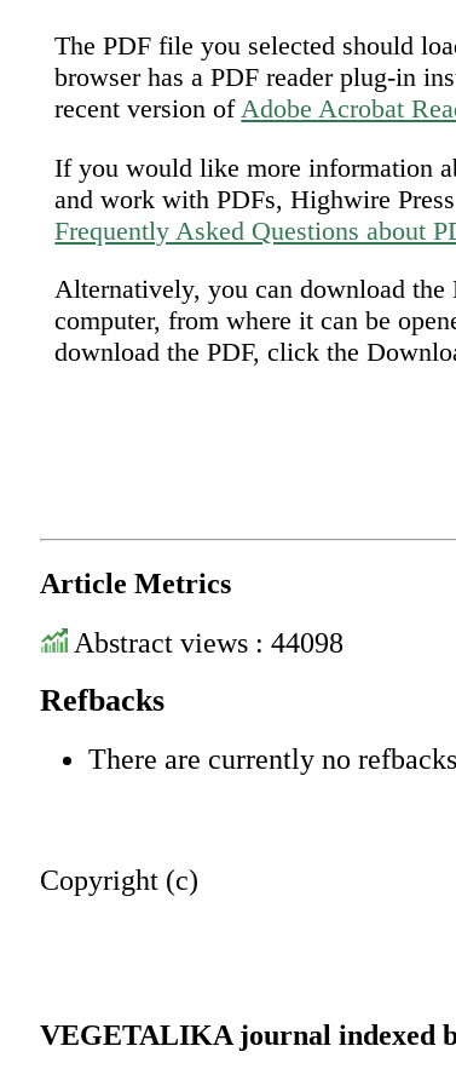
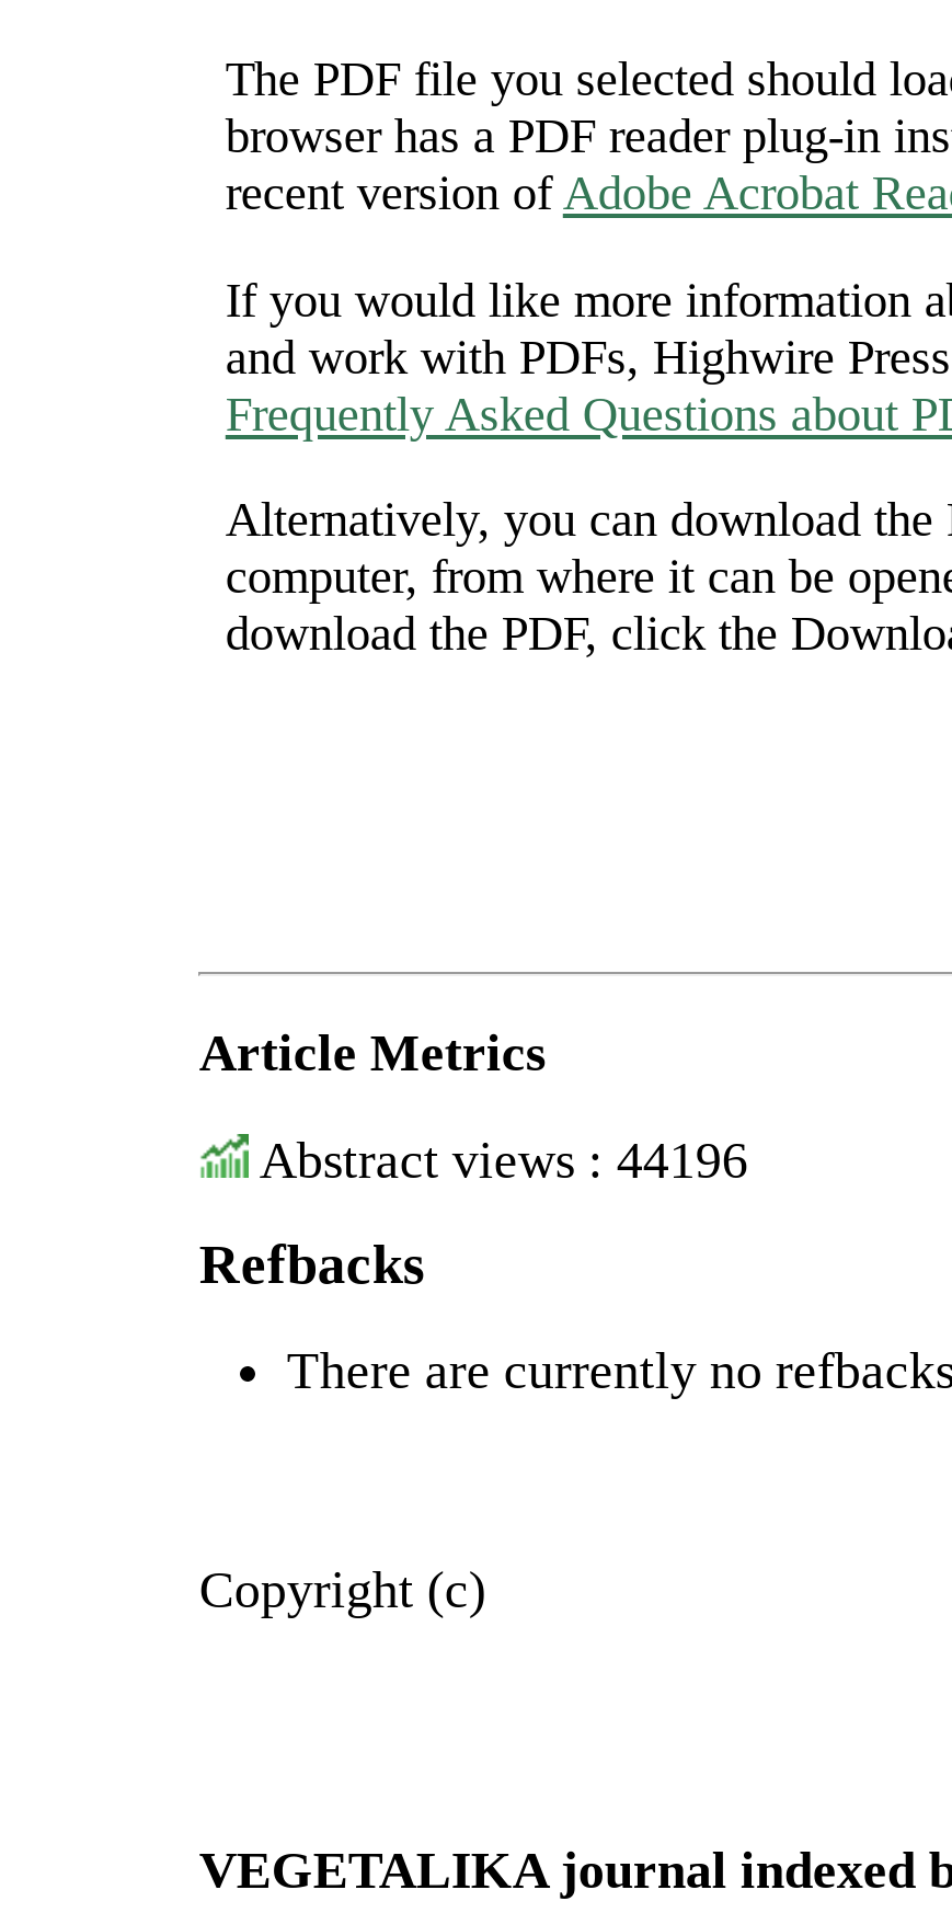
- Abstract views : 44098
+ Abstract views : 44196
